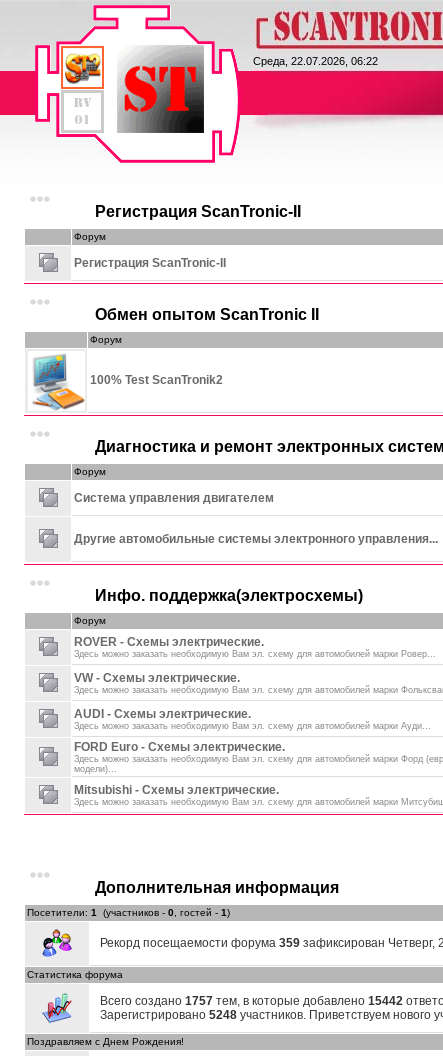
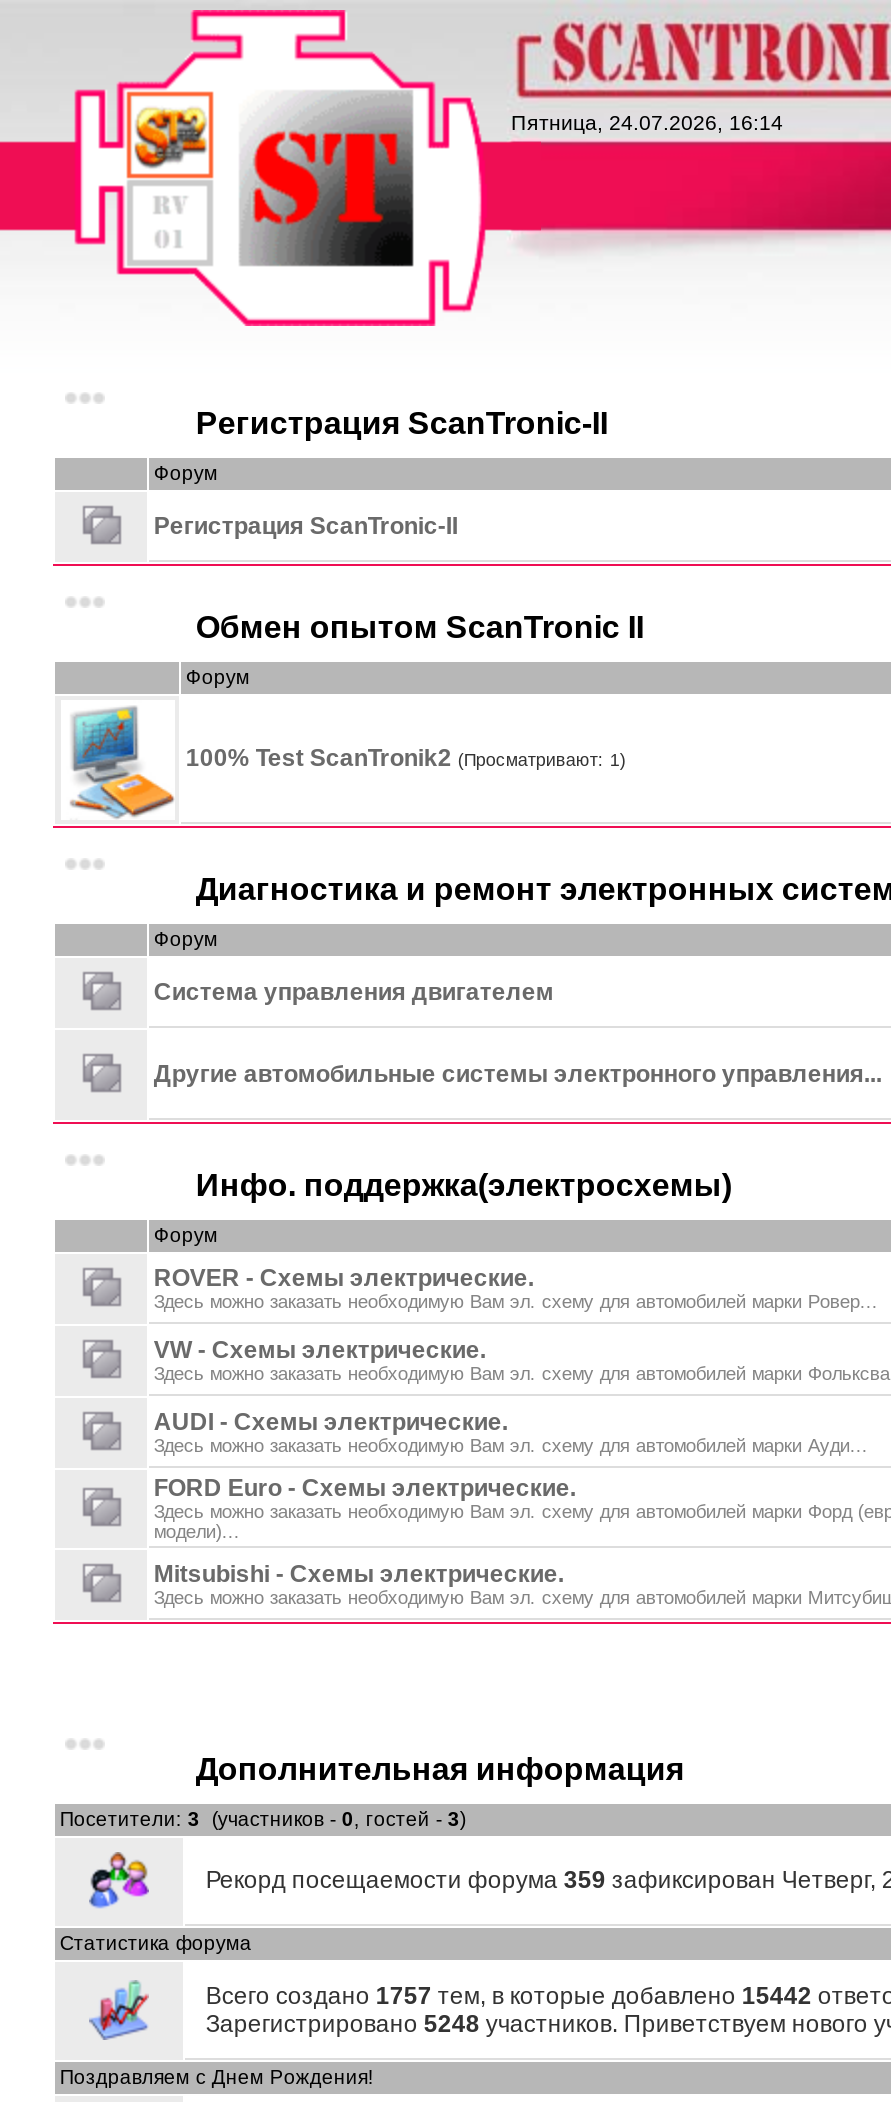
- Среда, 22.07.2026, 06:22
+ Пятница, 24.07.2026, 16:14

- 100% Test ScanTronik2
+ 100% Test ScanTronik2 (Просматривают: 1)

- Посетители: 1 (участников - 0, гостей - 1)
+ Посетители: 3 (участников - 0, гостей - 3)
